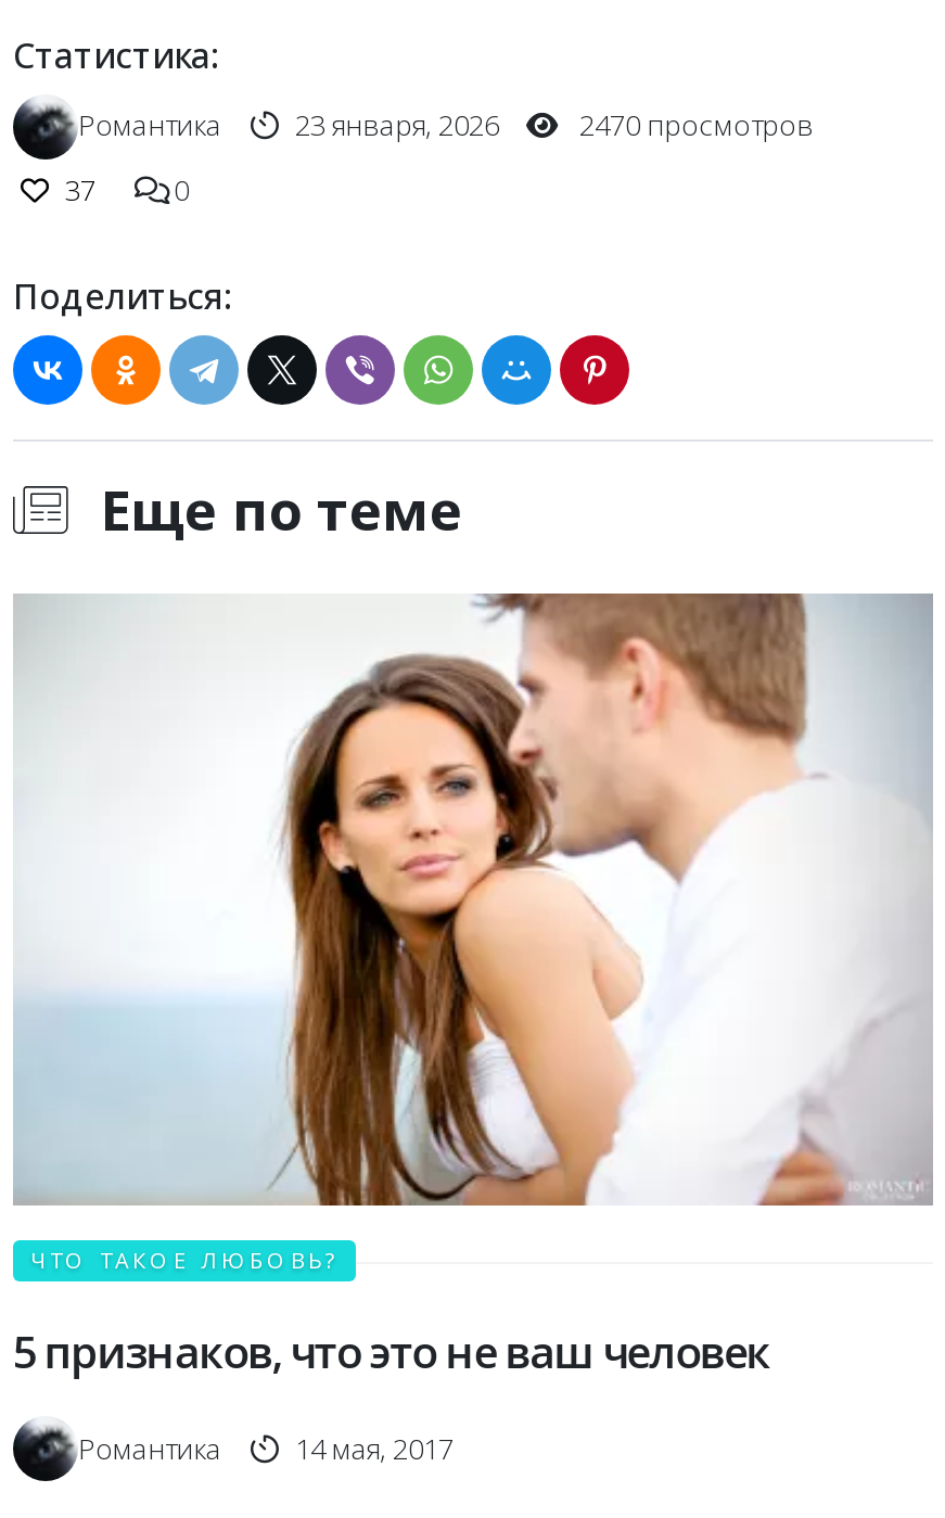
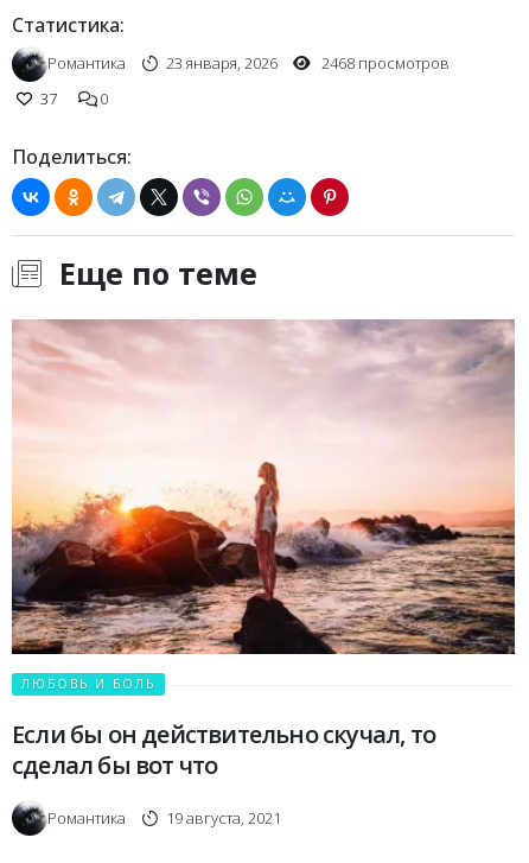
- Романтика 23 января, 2026 2470 просмотров
+ Романтика 23 января, 2026 2468 просмотров

- [image]
- ЧТО ТАКОЕ ЛЮБОВЬ?
+ [image]
+ ЛЮБОВЬ И БОЛЬ

- 5 признаков, что это не ваш человек
+ Если бы он действительно скучал, то
+ сделал бы вот что

- Романтика 14 мая, 2017
+ Романтика 19 августа, 2021
